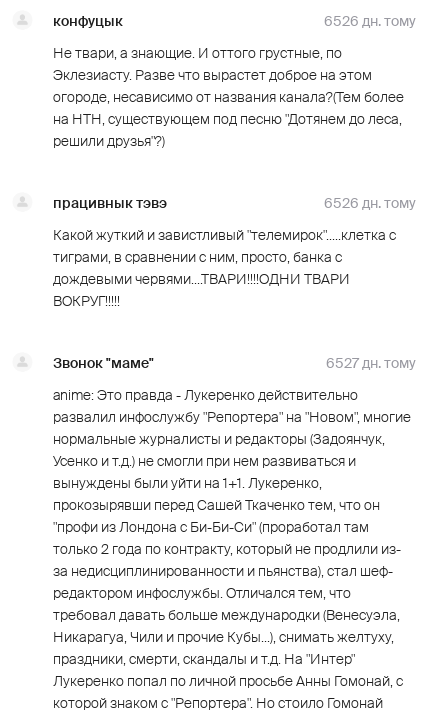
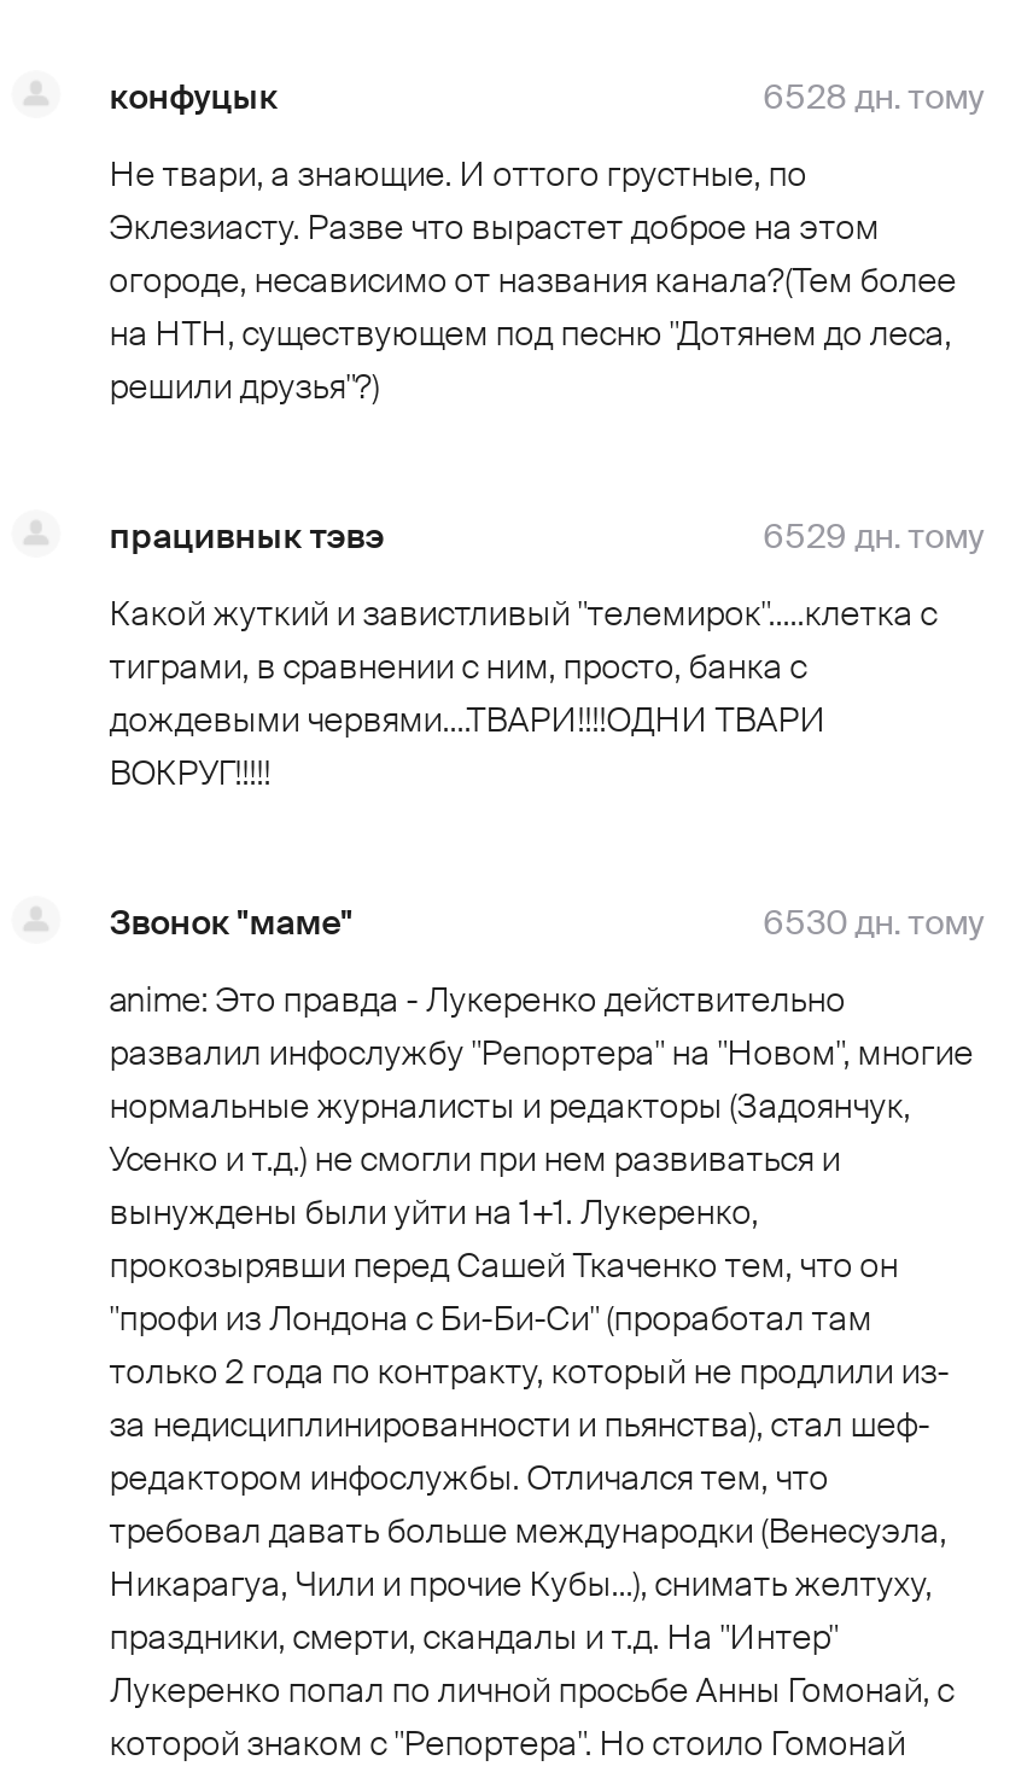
- 6526 дн. тому
+ 6528 дн. тому

- 6526 дн. тому
+ 6529 дн. тому

- 6527 дн. тому
+ 6530 дн. тому
